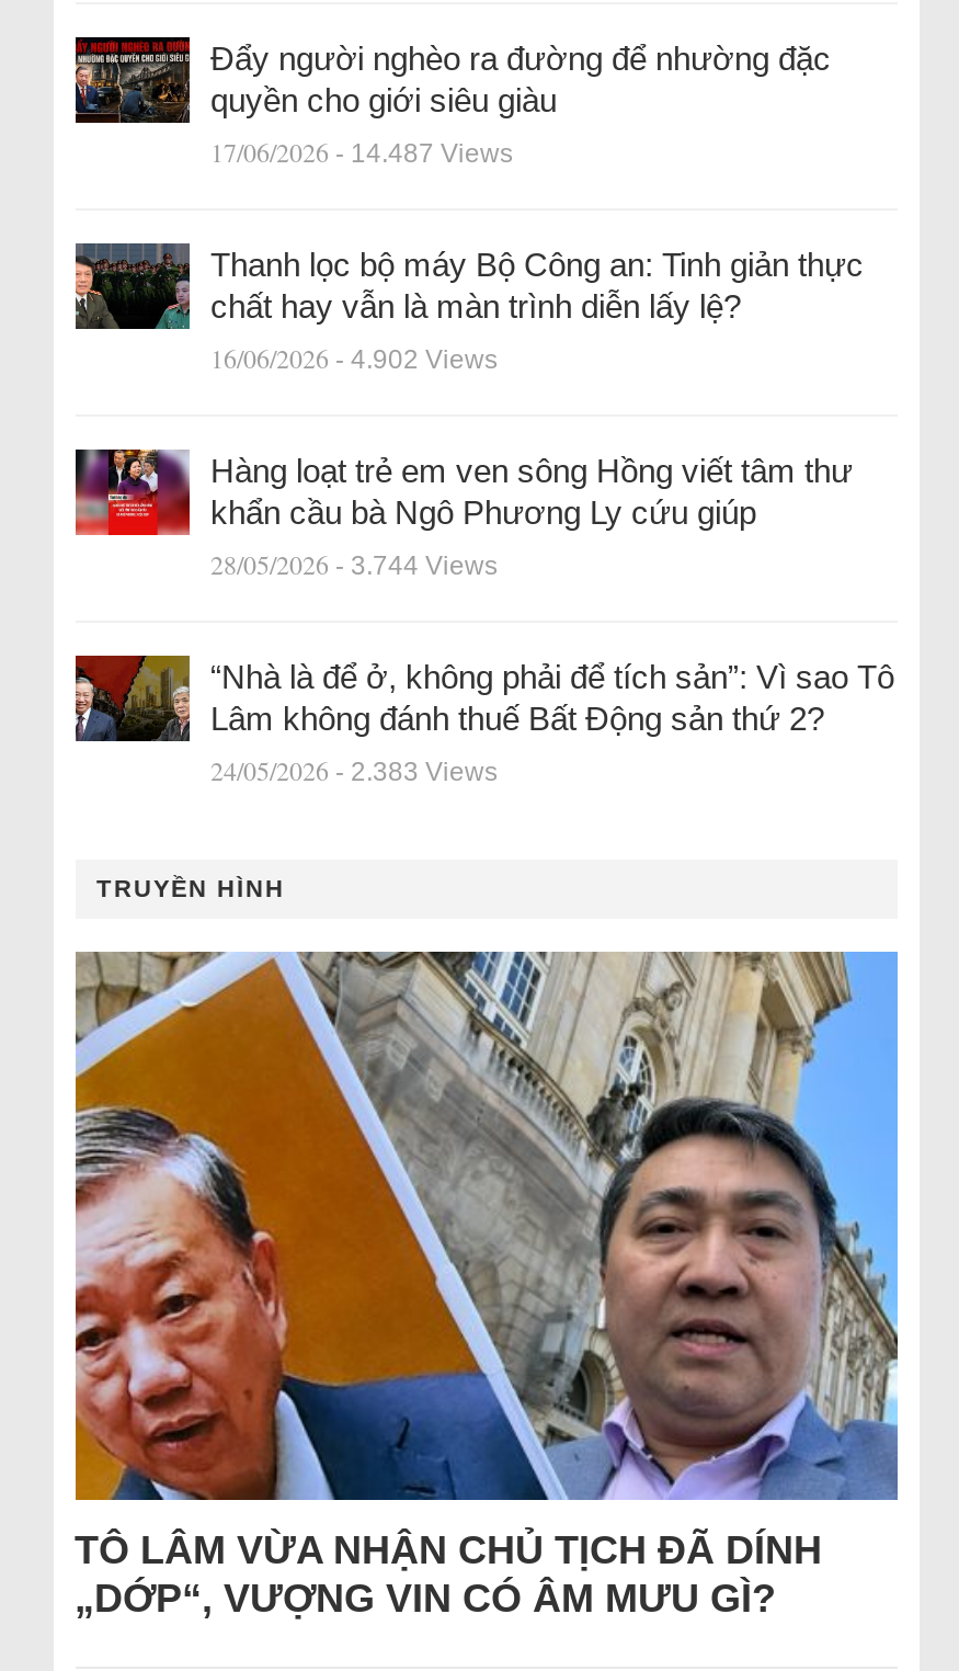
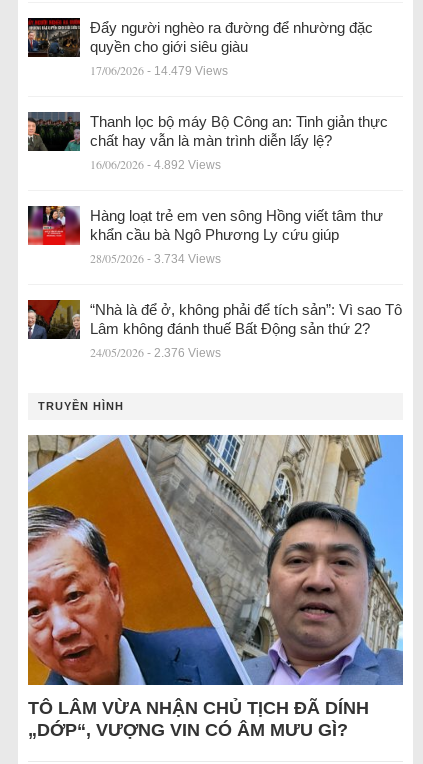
- 17/06/2026 - 14.487 Views
+ 17/06/2026 - 14.479 Views

- 16/06/2026 - 4.902 Views
+ 16/06/2026 - 4.892 Views

- 28/05/2026 - 3.744 Views
+ 28/05/2026 - 3.734 Views

- 24/05/2026 - 2.383 Views
+ 24/05/2026 - 2.376 Views
